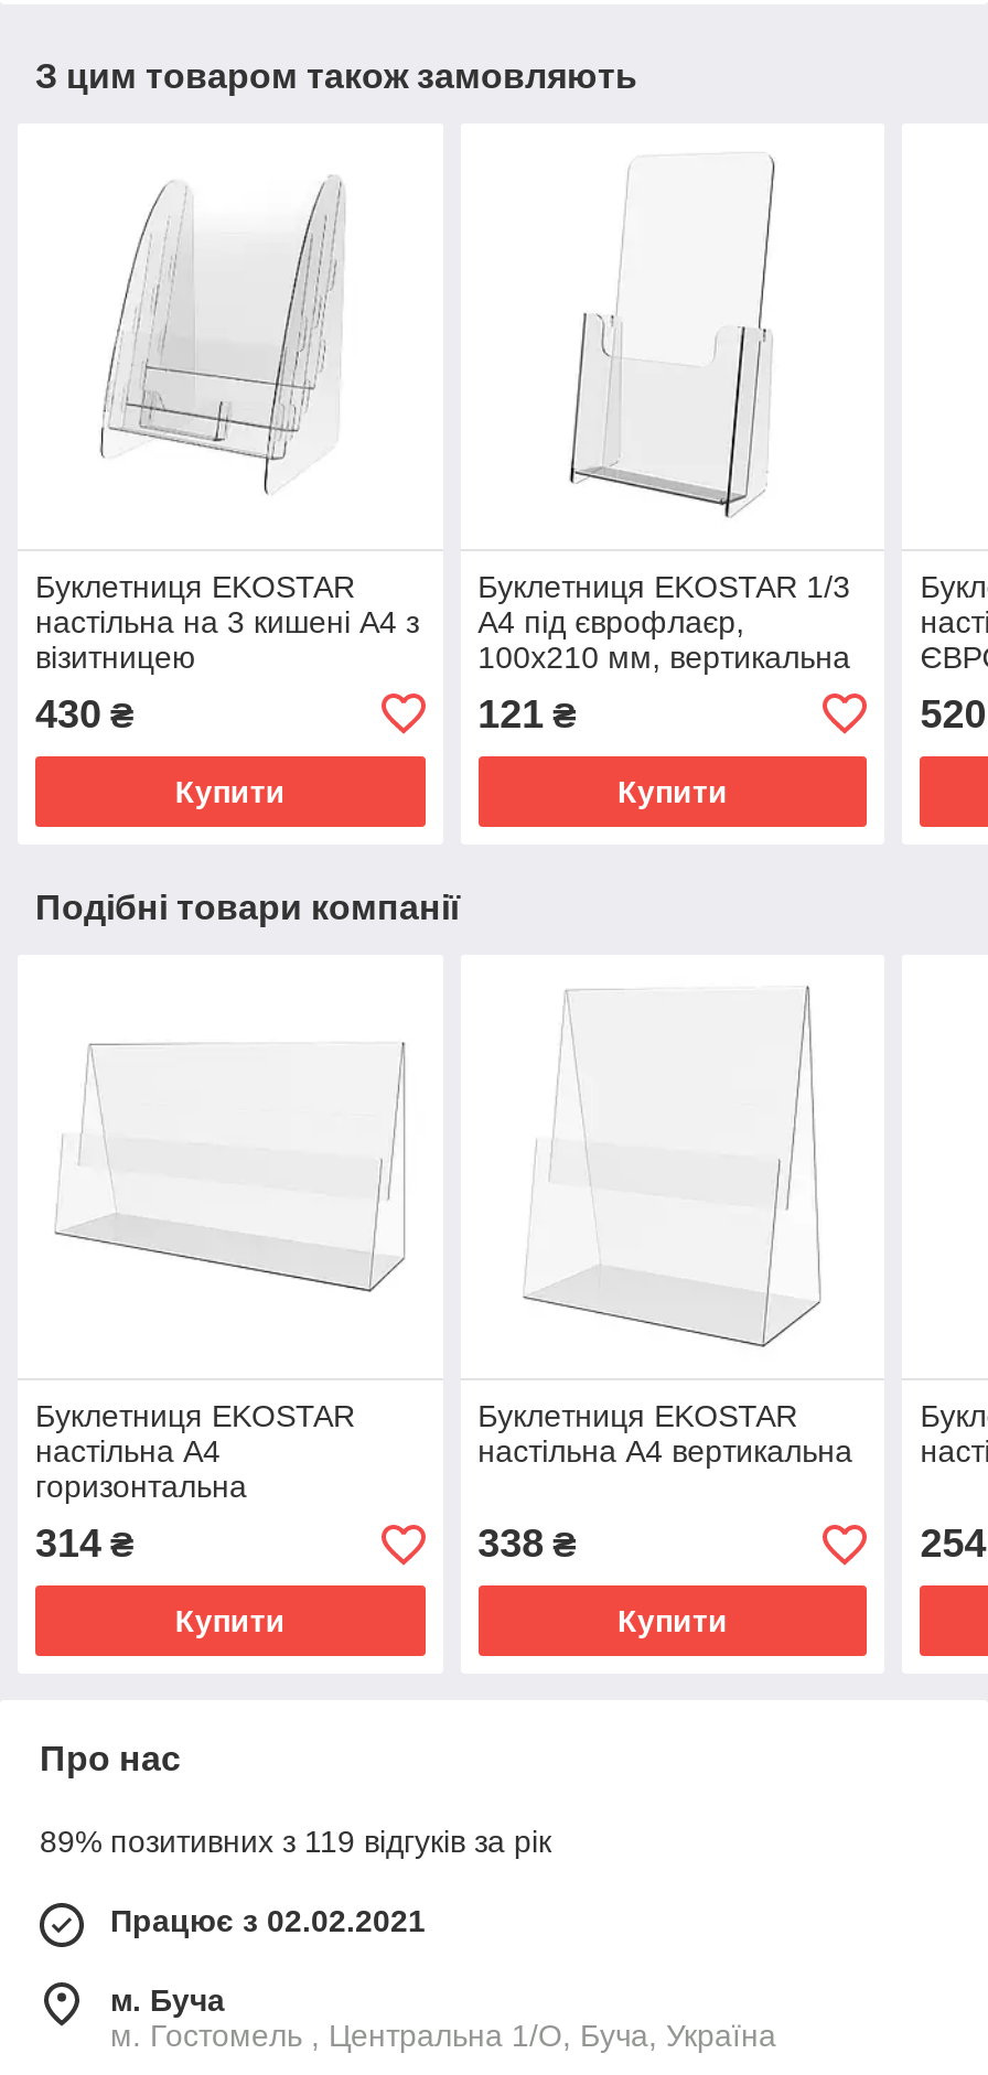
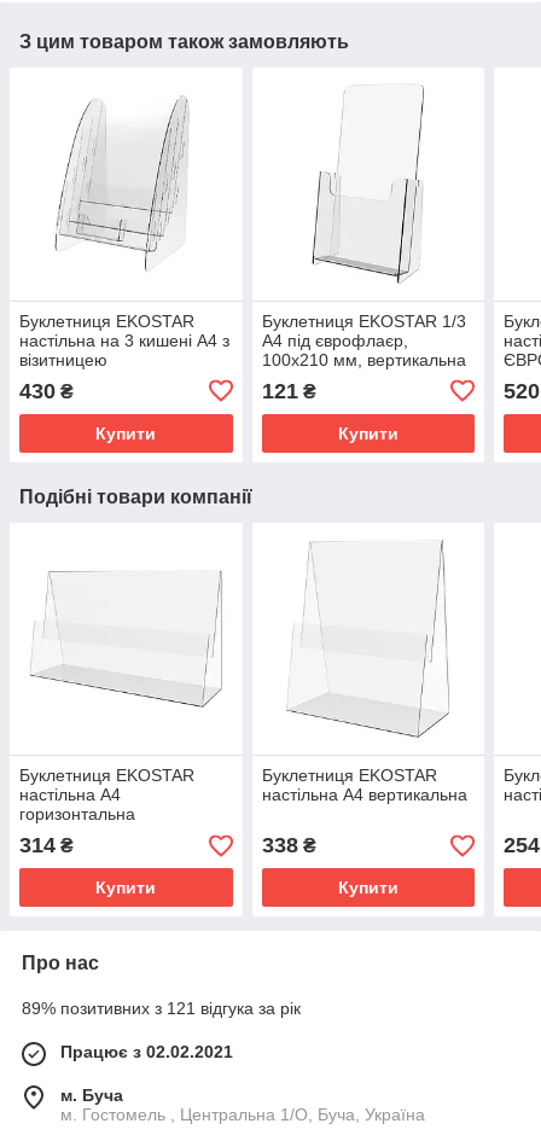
- 89% позитивних з 119 відгуків за рік
+ 89% позитивних з 121 відгука за рік
